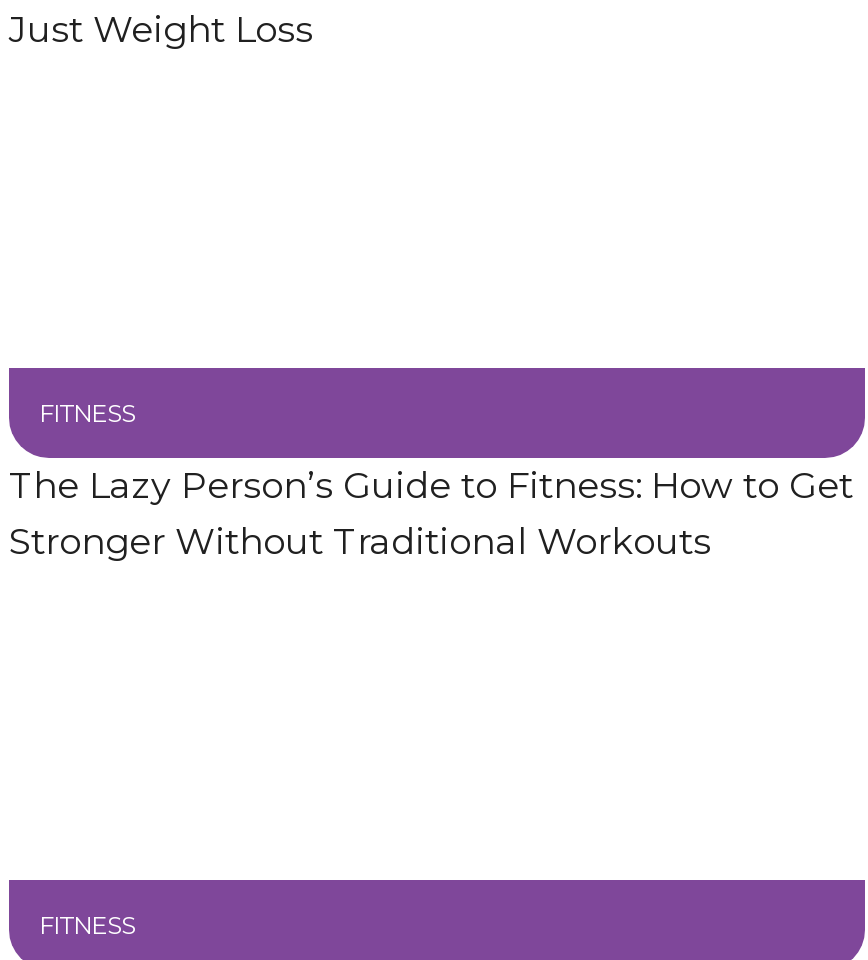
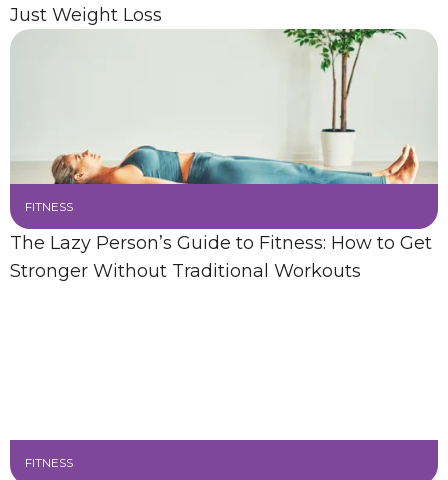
+ [image]
